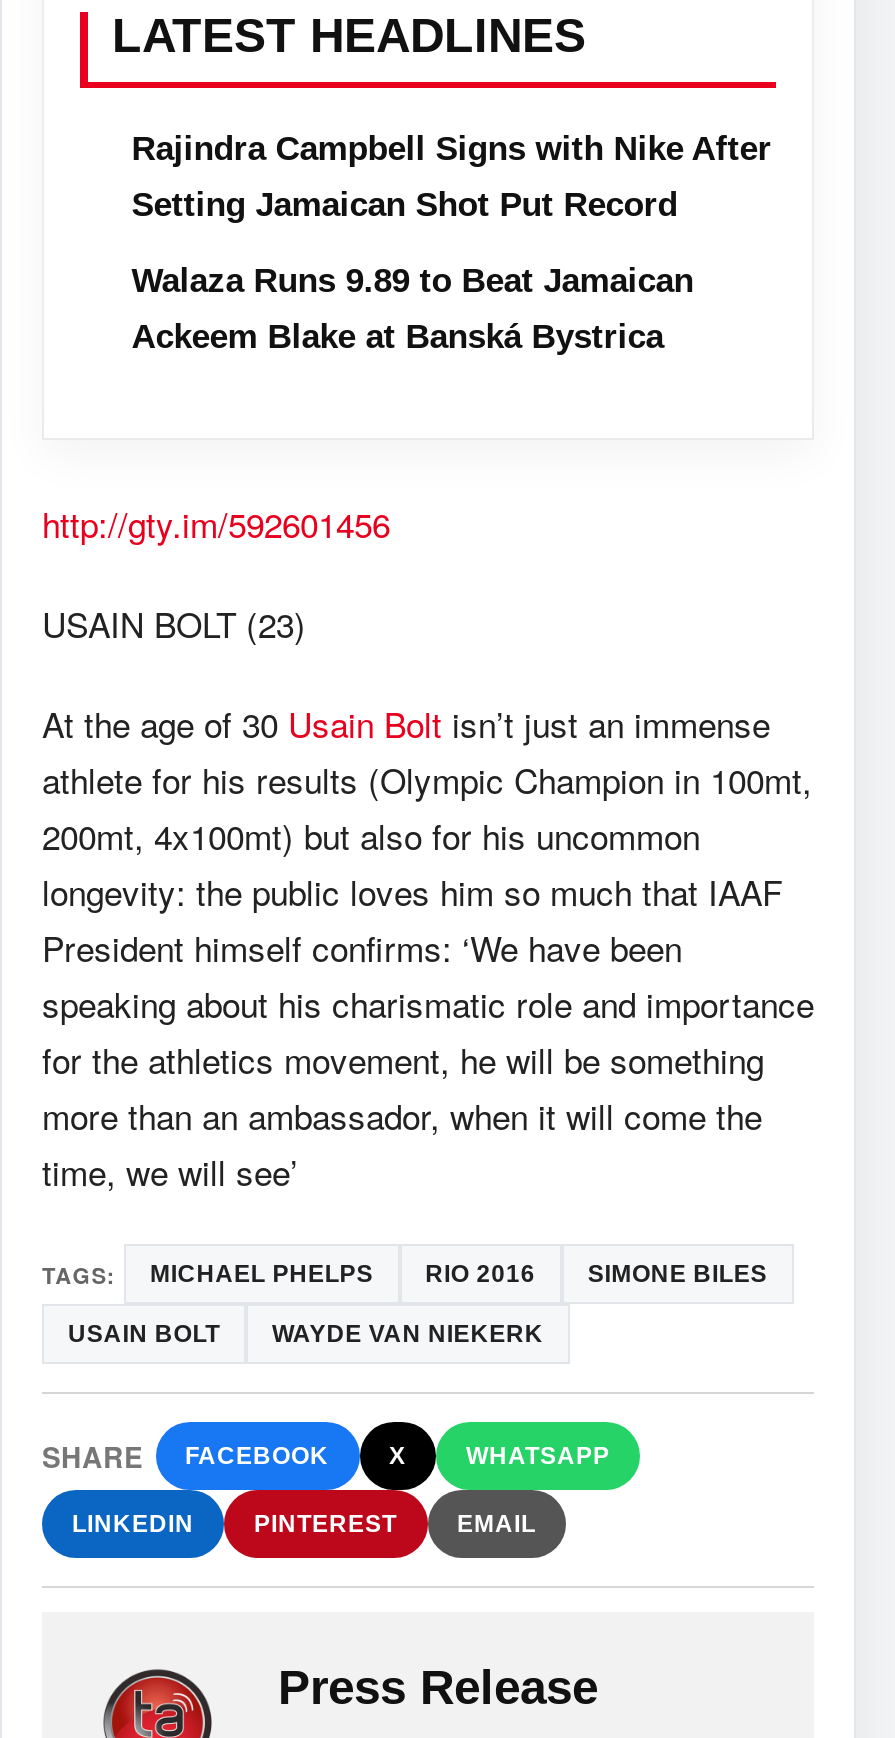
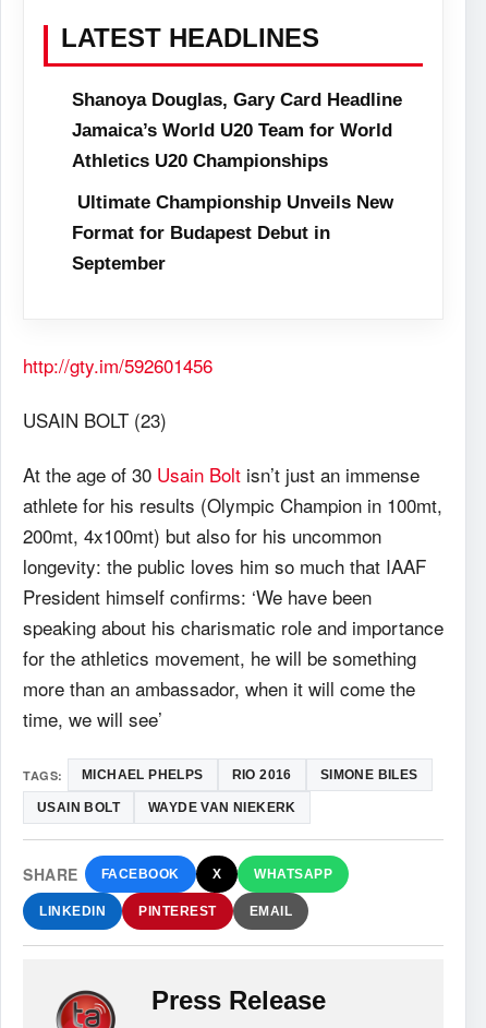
- Rajindra Campbell Signs with Nike After
- Setting Jamaican Shot Put Record
- Walaza Runs 9.89 to Beat Jamaican
- Ackeem Blake at Banská Bystrica
+ Shanoya Douglas, Gary Card Headline
+ Jamaica’s World U20 Team for World
+ Athletics U20 Championships
+ Ultimate Championship Unveils New
+ Format for Budapest Debut in
+ September
